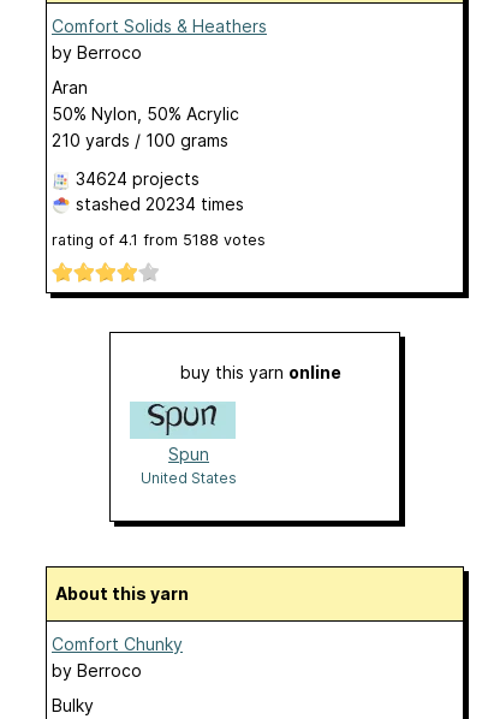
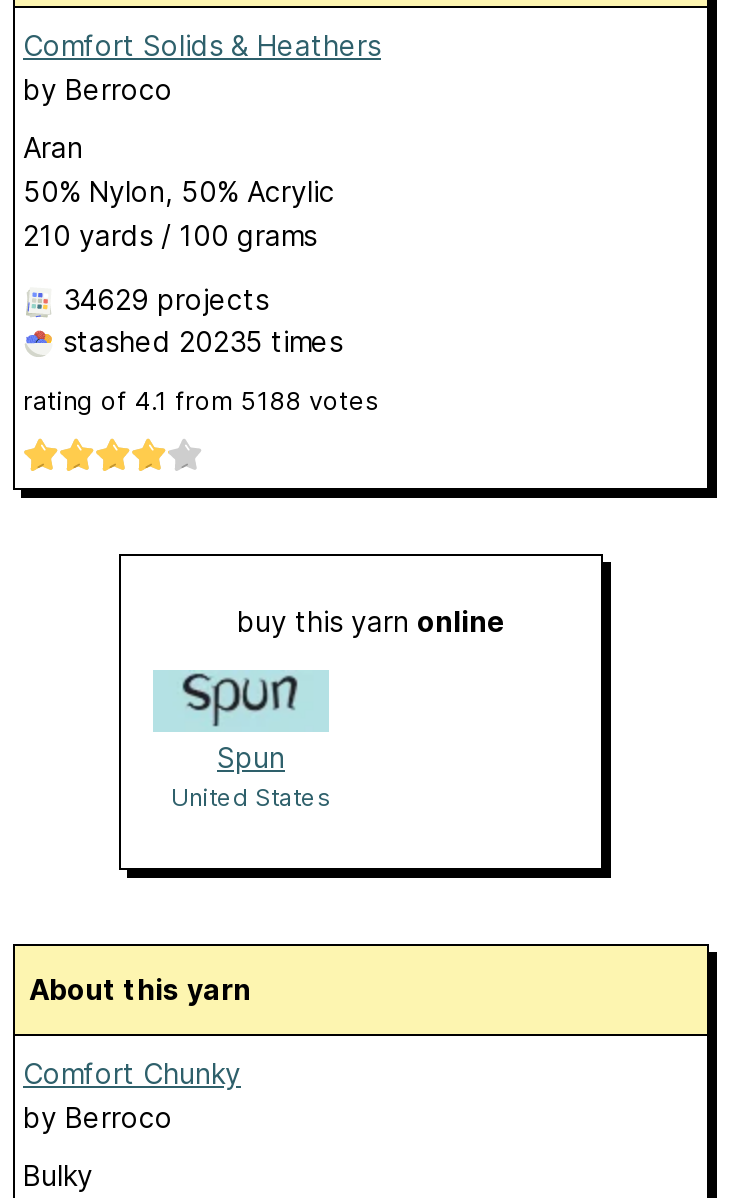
- 34624 projects
+ 34629 projects

- stashed 20234 times
+ stashed 20235 times
